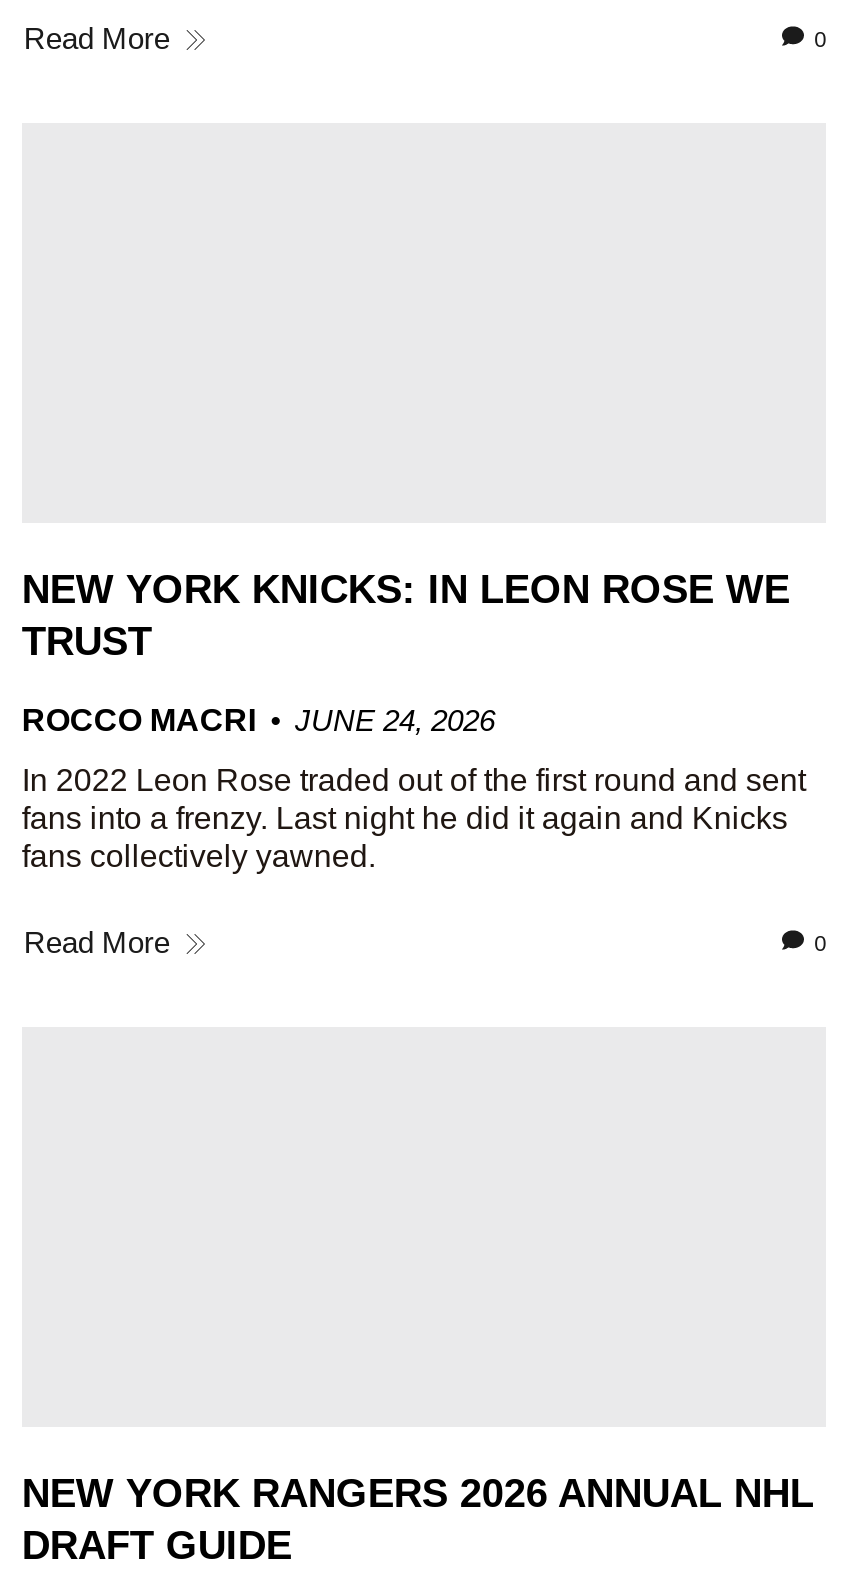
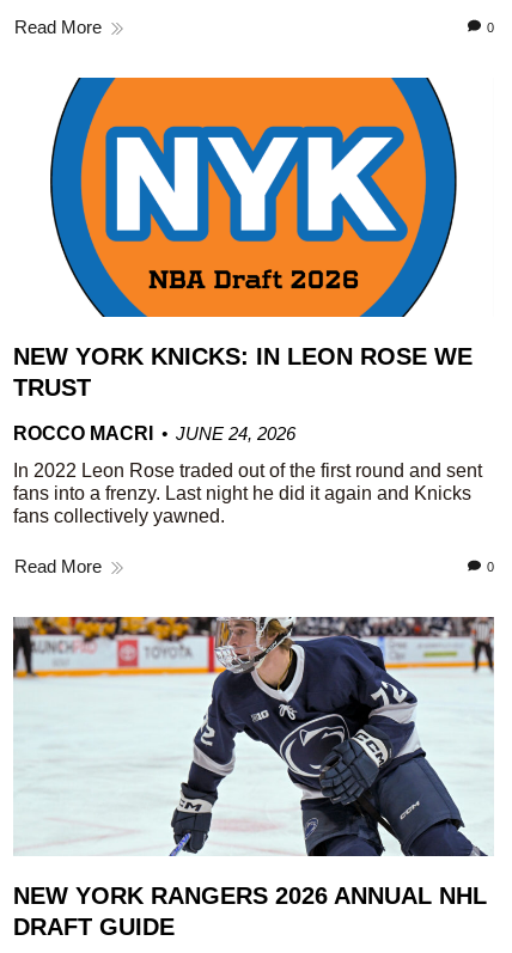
+ [image]

+ [image]
